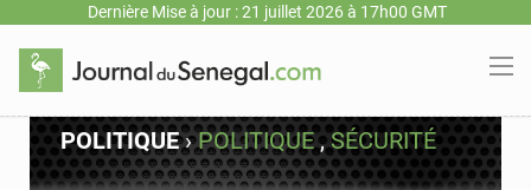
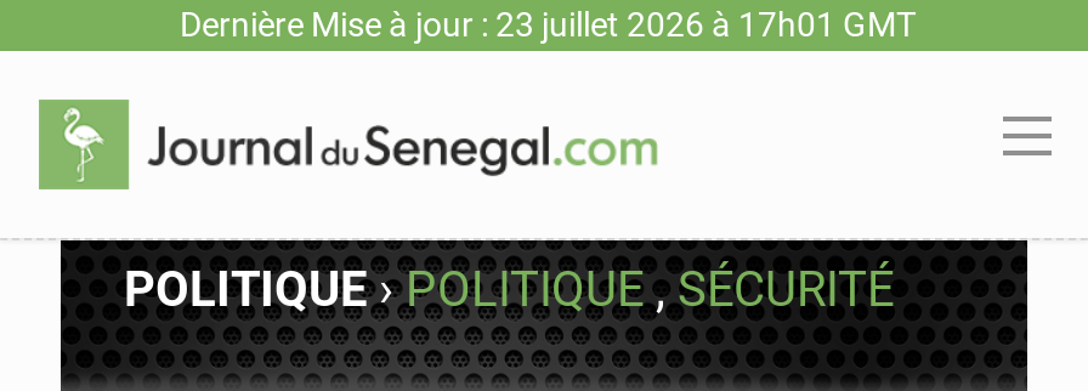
- Dernière Mise à jour : 21 juillet 2026 à 17h00 GMT
+ Dernière Mise à jour : 23 juillet 2026 à 17h01 GMT
